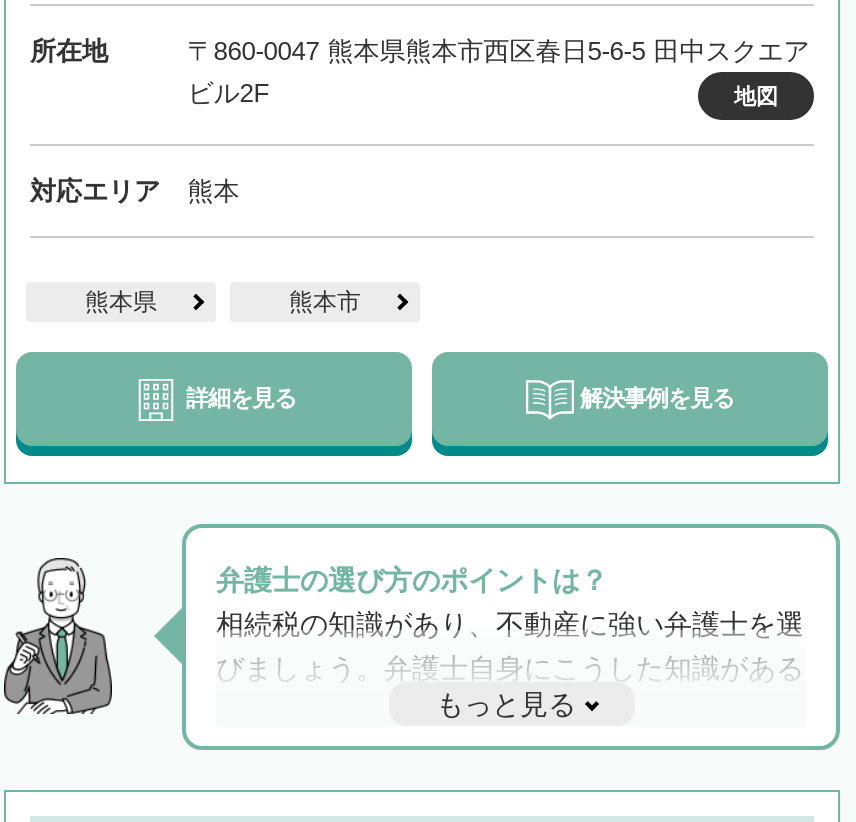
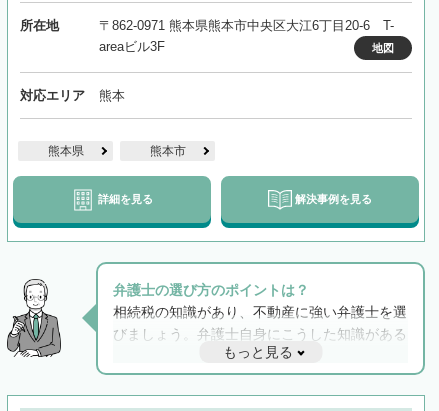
- 〒860-0047 熊本県熊本市西区春日5-6-5 田中スクエア
- ビル2F
+ 〒862-0971 熊本県熊本市中央区大江6丁目20‐6 T-
+ areaビル3F
